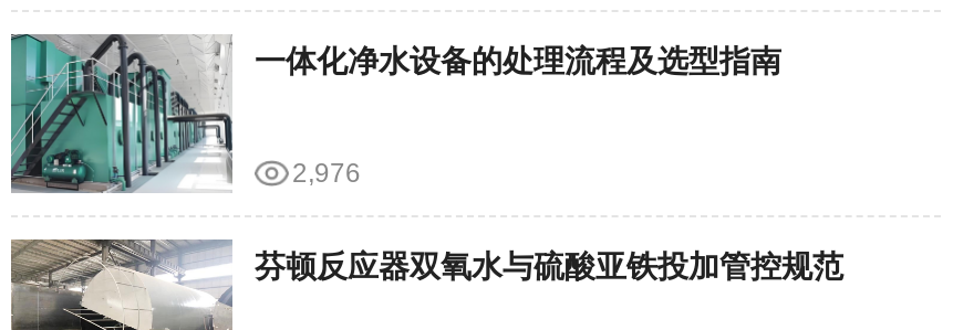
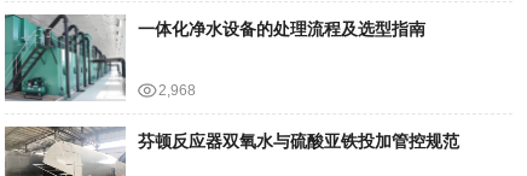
- 2,976
+ 2,968
